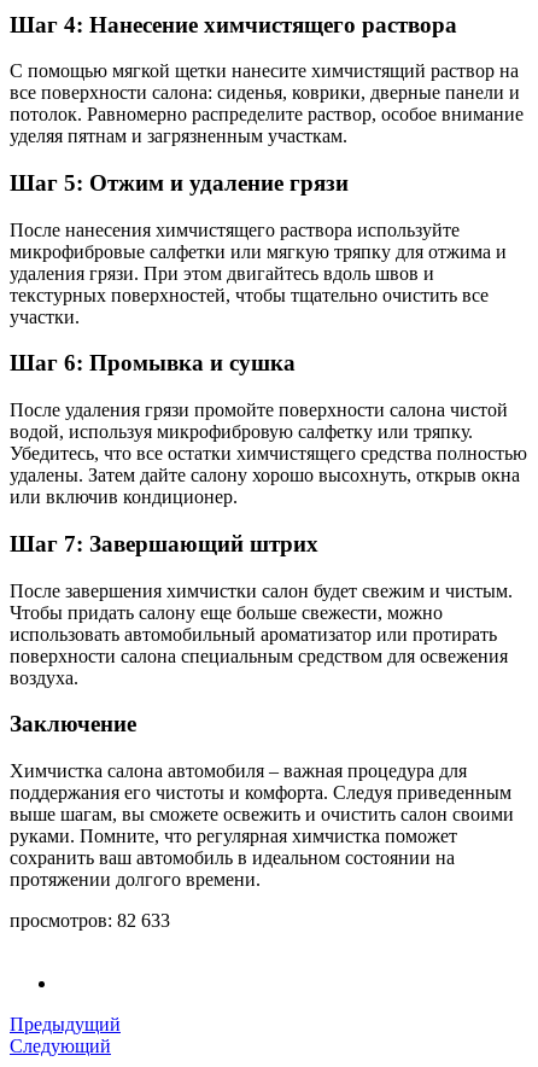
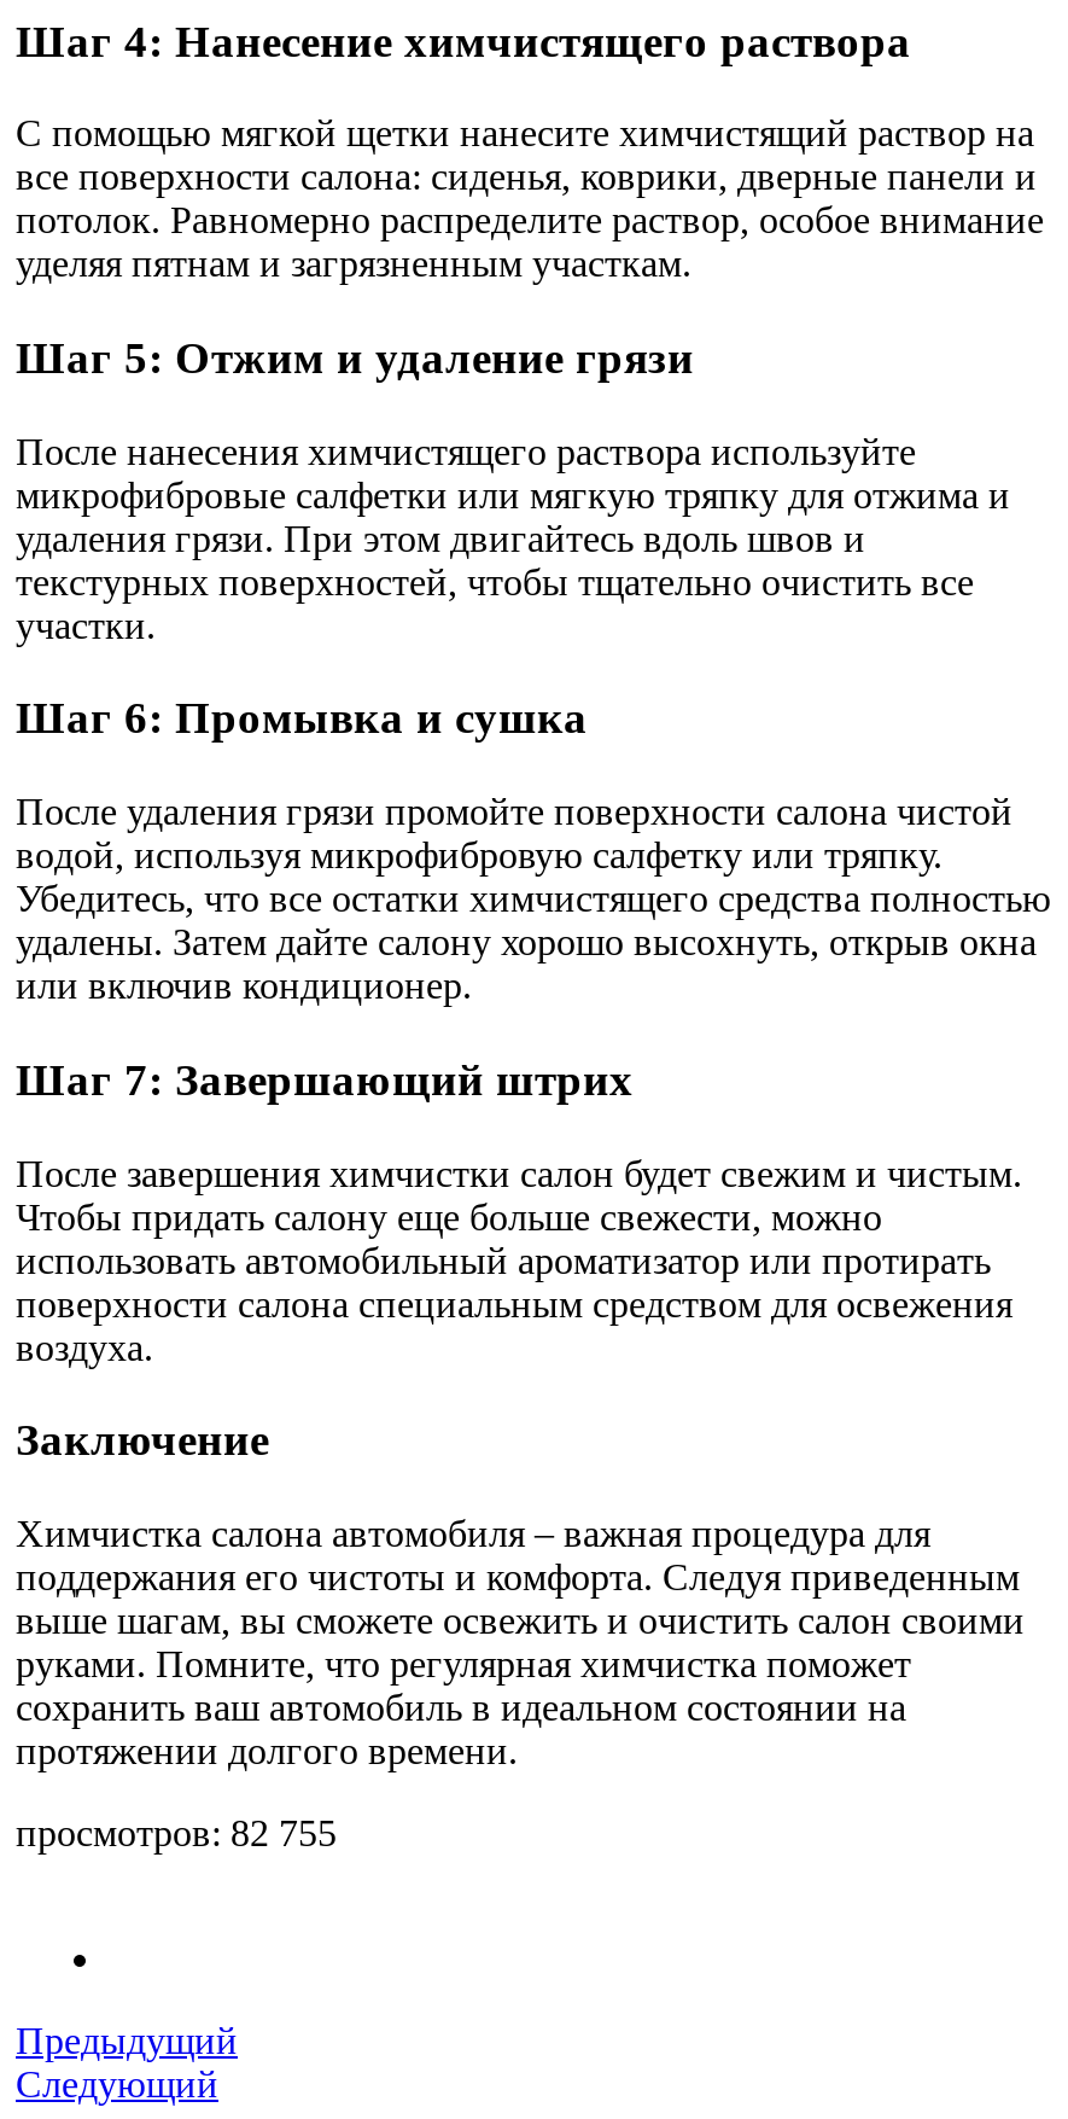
- просмотров: 82 633
+ просмотров: 82 755
